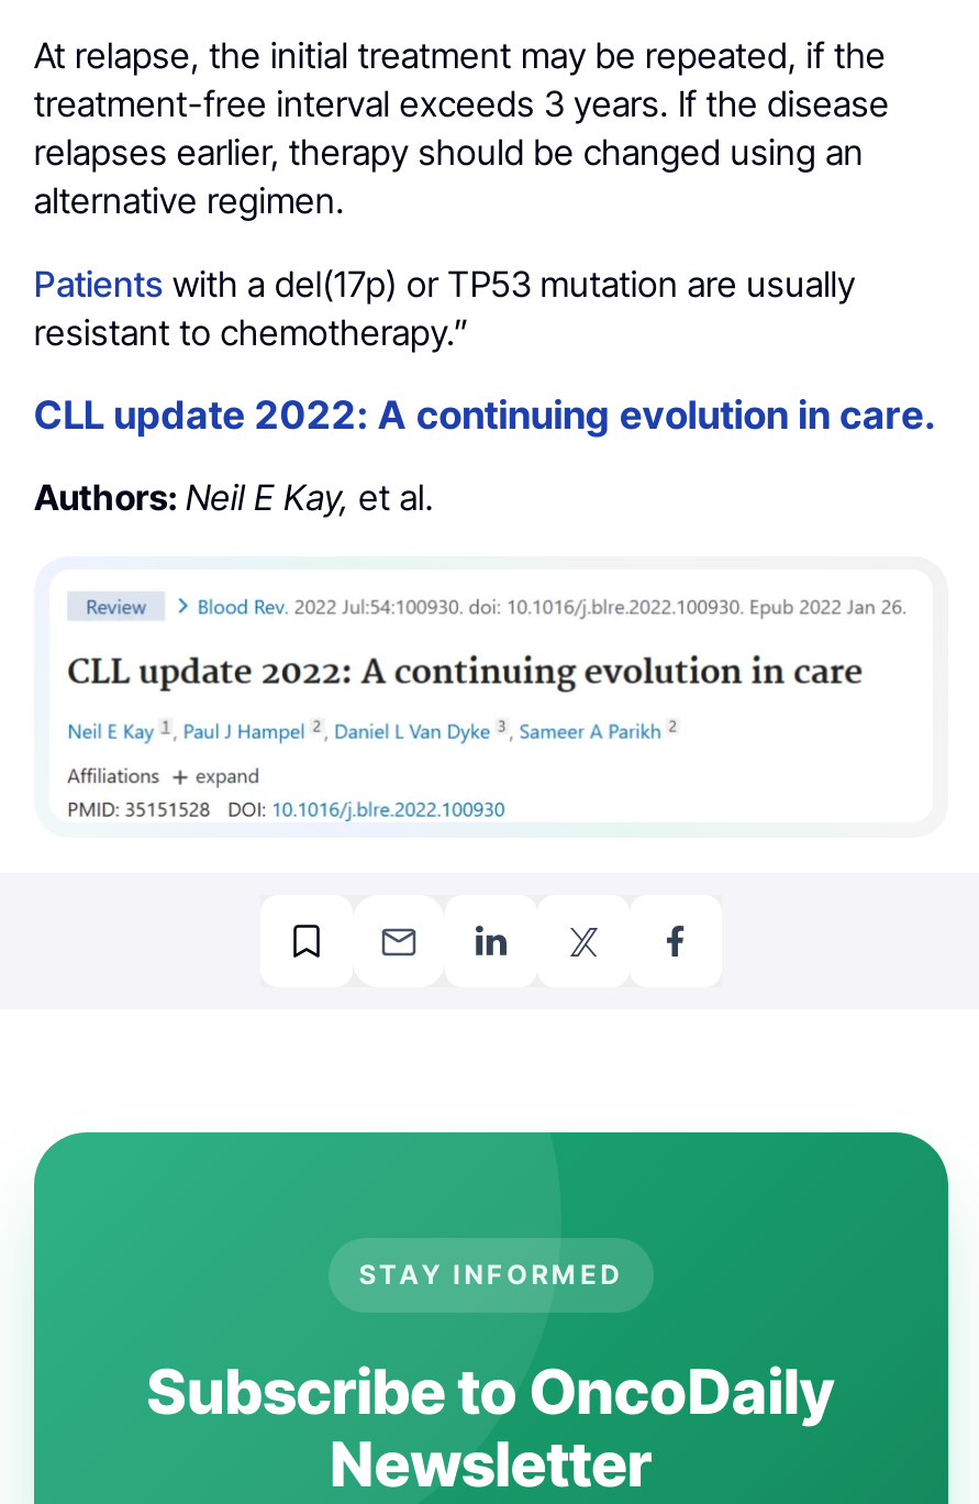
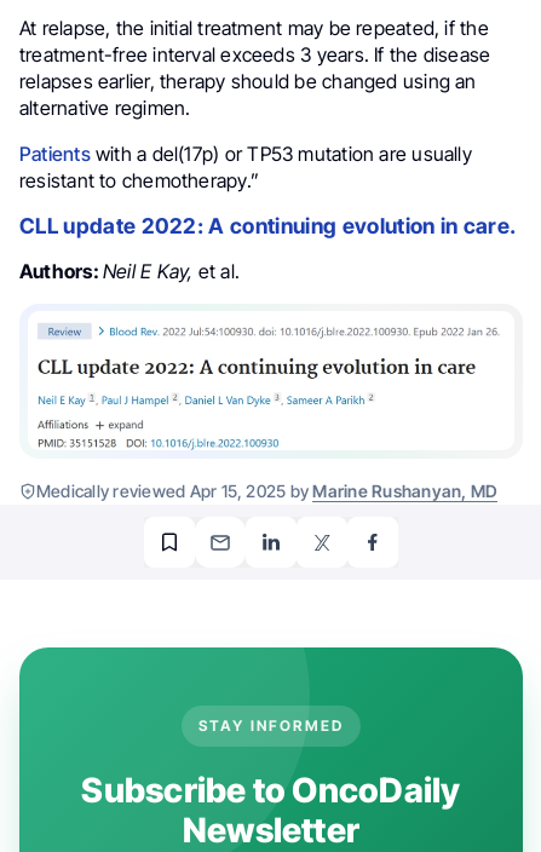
+ Medically reviewed Apr 15, 2025 by Marine Rushanyan, MD
